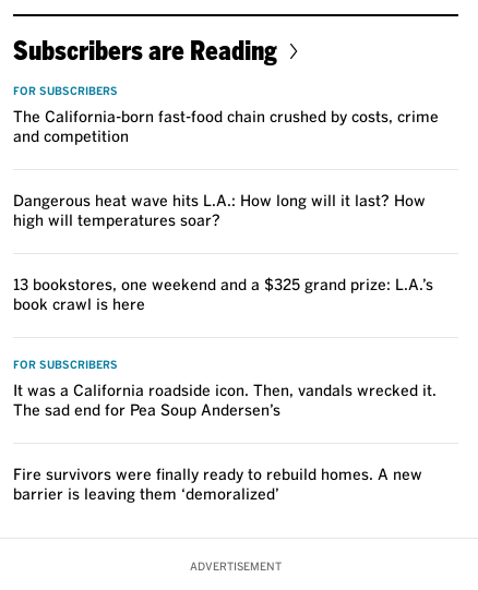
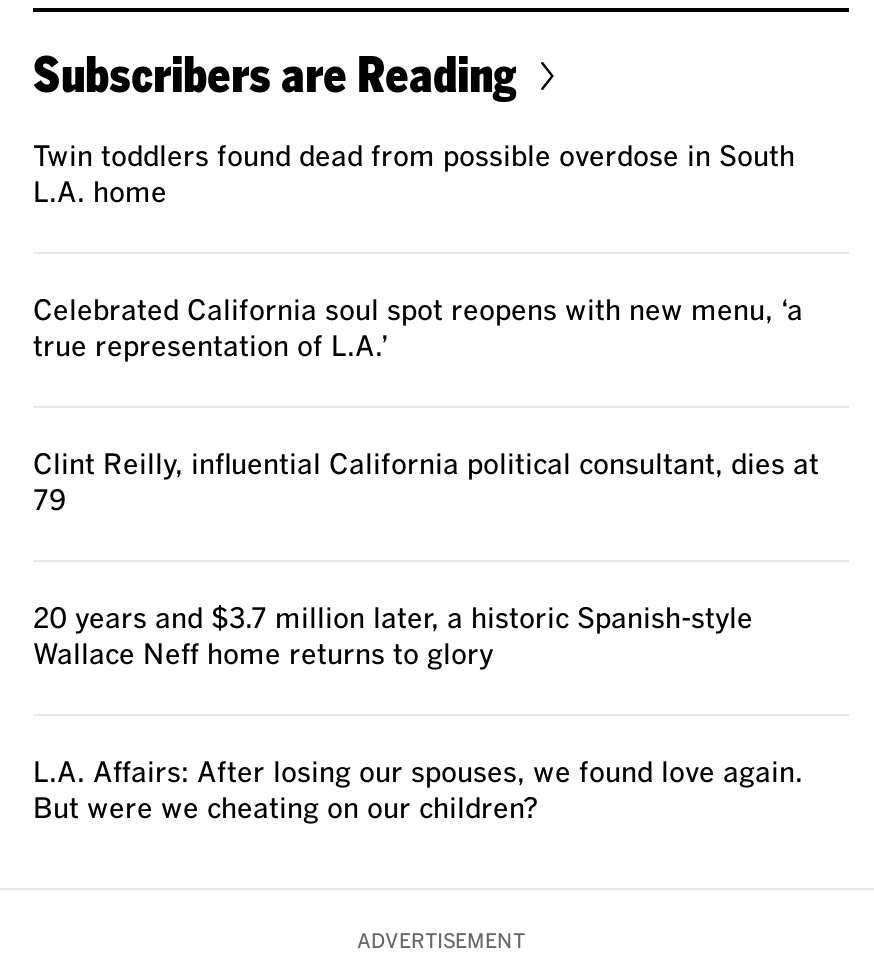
- FOR SUBSCRIBERS
- The California-born fast-food chain crushed by costs, crime
- and competition
+ Twin toddlers found dead from possible overdose in South
+ L.A. home

- Dangerous heat wave hits L.A.: How long will it last? How
- high will temperatures soar?
+ Celebrated California soul spot reopens with new menu, ‘a
+ true representation of L.A.’

- 13 bookstores, one weekend and a $325 grand prize: L.A.’s
- book crawl is here
+ Clint Reilly, influential California political consultant, dies at
+ 79

- FOR SUBSCRIBERS
- It was a California roadside icon. Then, vandals wrecked it.
- The sad end for Pea Soup Andersen’s
+ 20 years and $3.7 million later, a historic Spanish-style
+ Wallace Neff home returns to glory

- Fire survivors were finally ready to rebuild homes. A new
- barrier is leaving them ‘demoralized’
+ L.A. Affairs: After losing our spouses, we found love again.
+ But were we cheating on our children?
